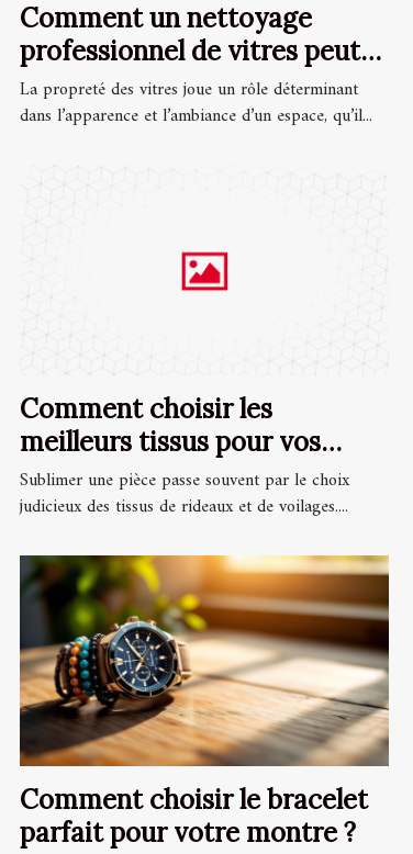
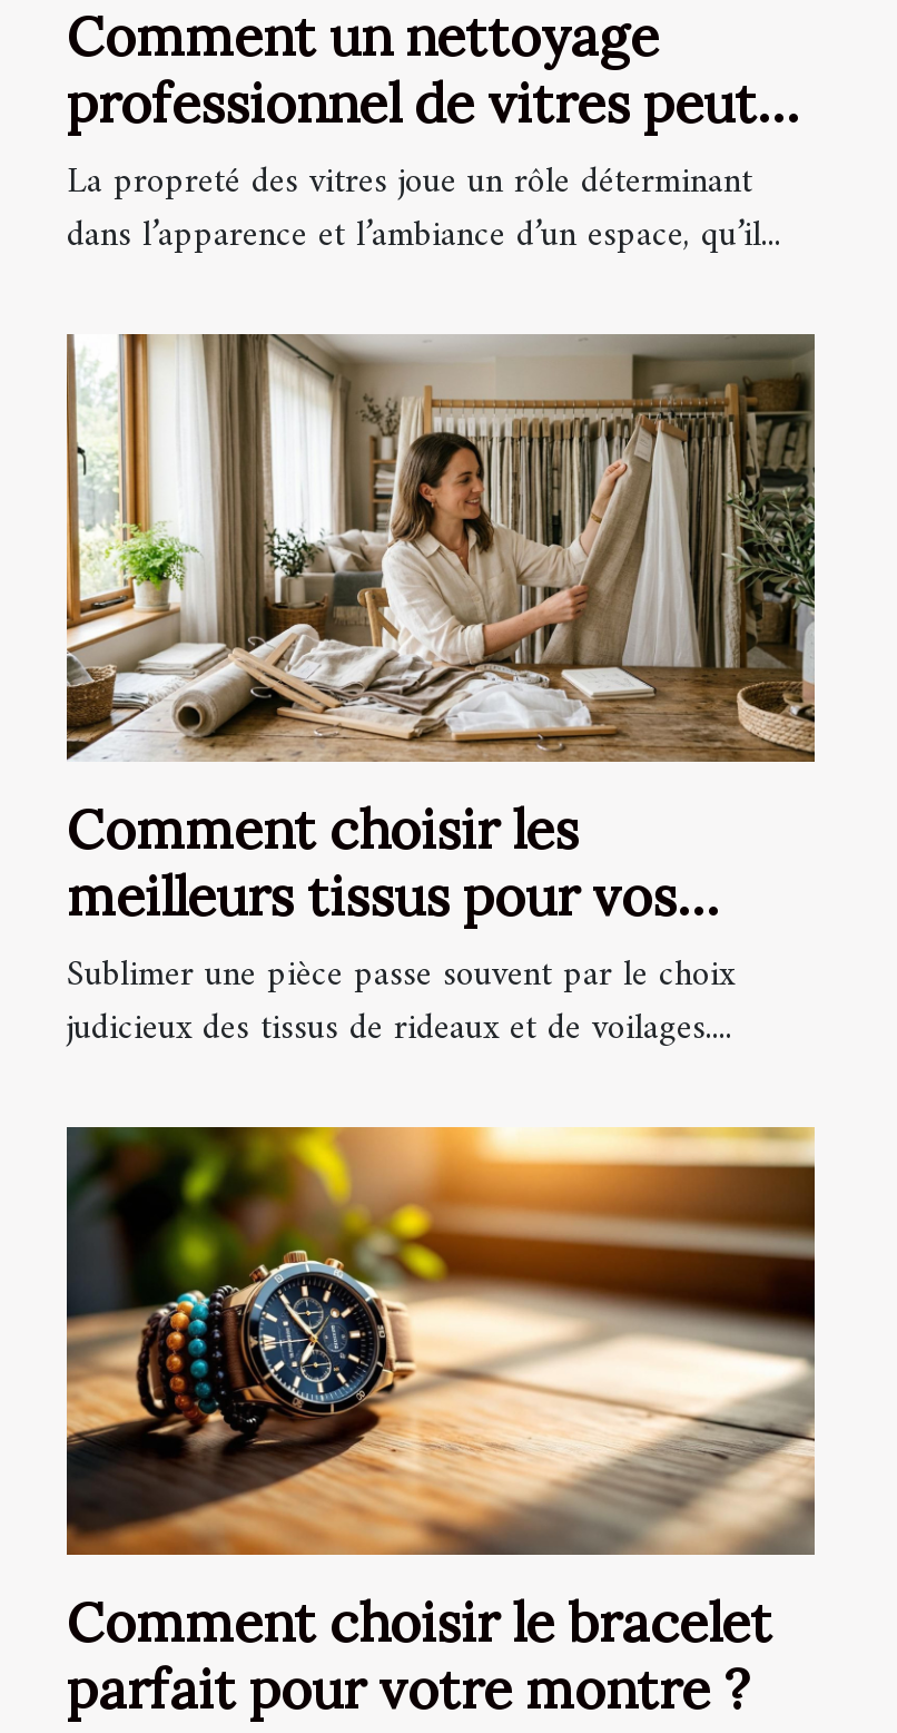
+ [image]
